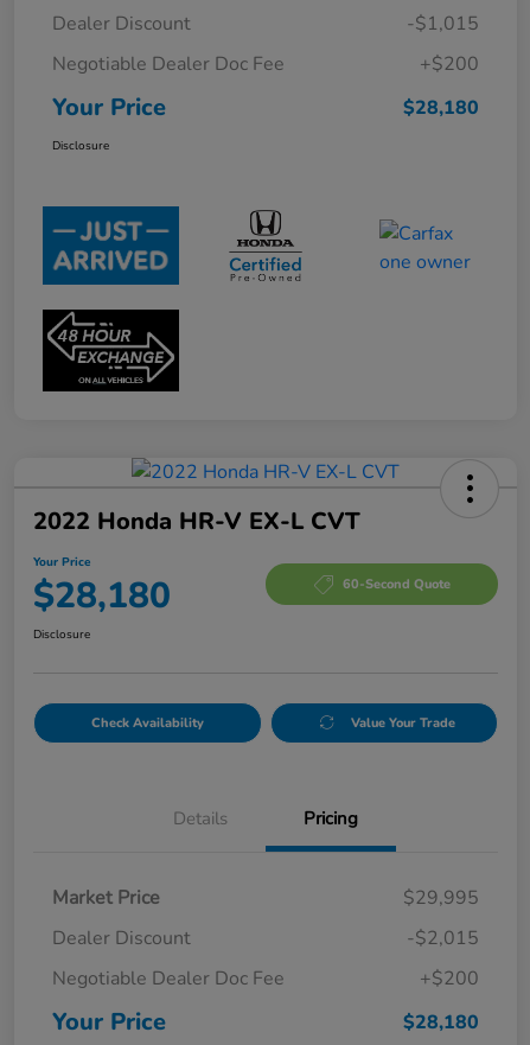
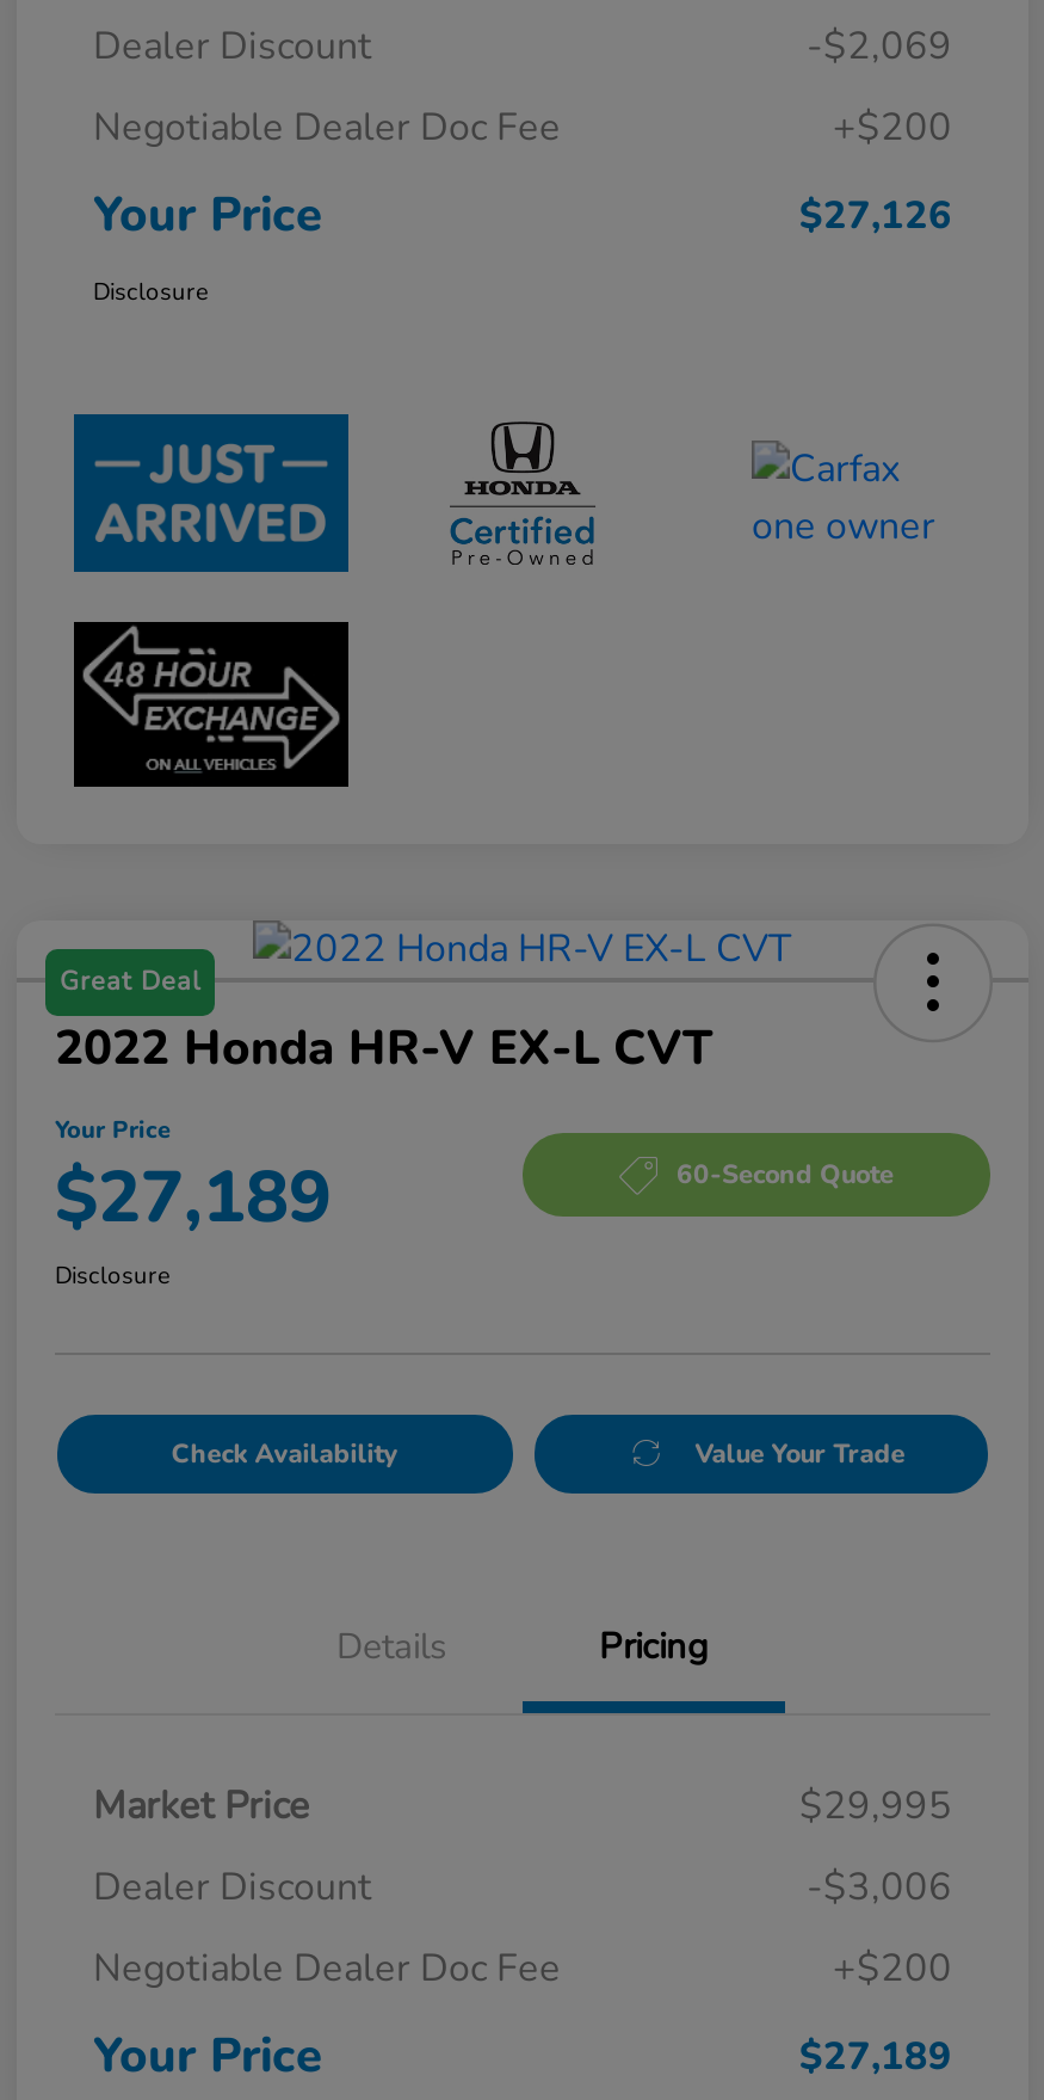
- -$1,015
+ -$2,069

- $28,180
+ $27,126

+ Great Deal

- $28,180
+ $27,189

- -$2,015
+ -$3,006

- $28,180
+ $27,189
